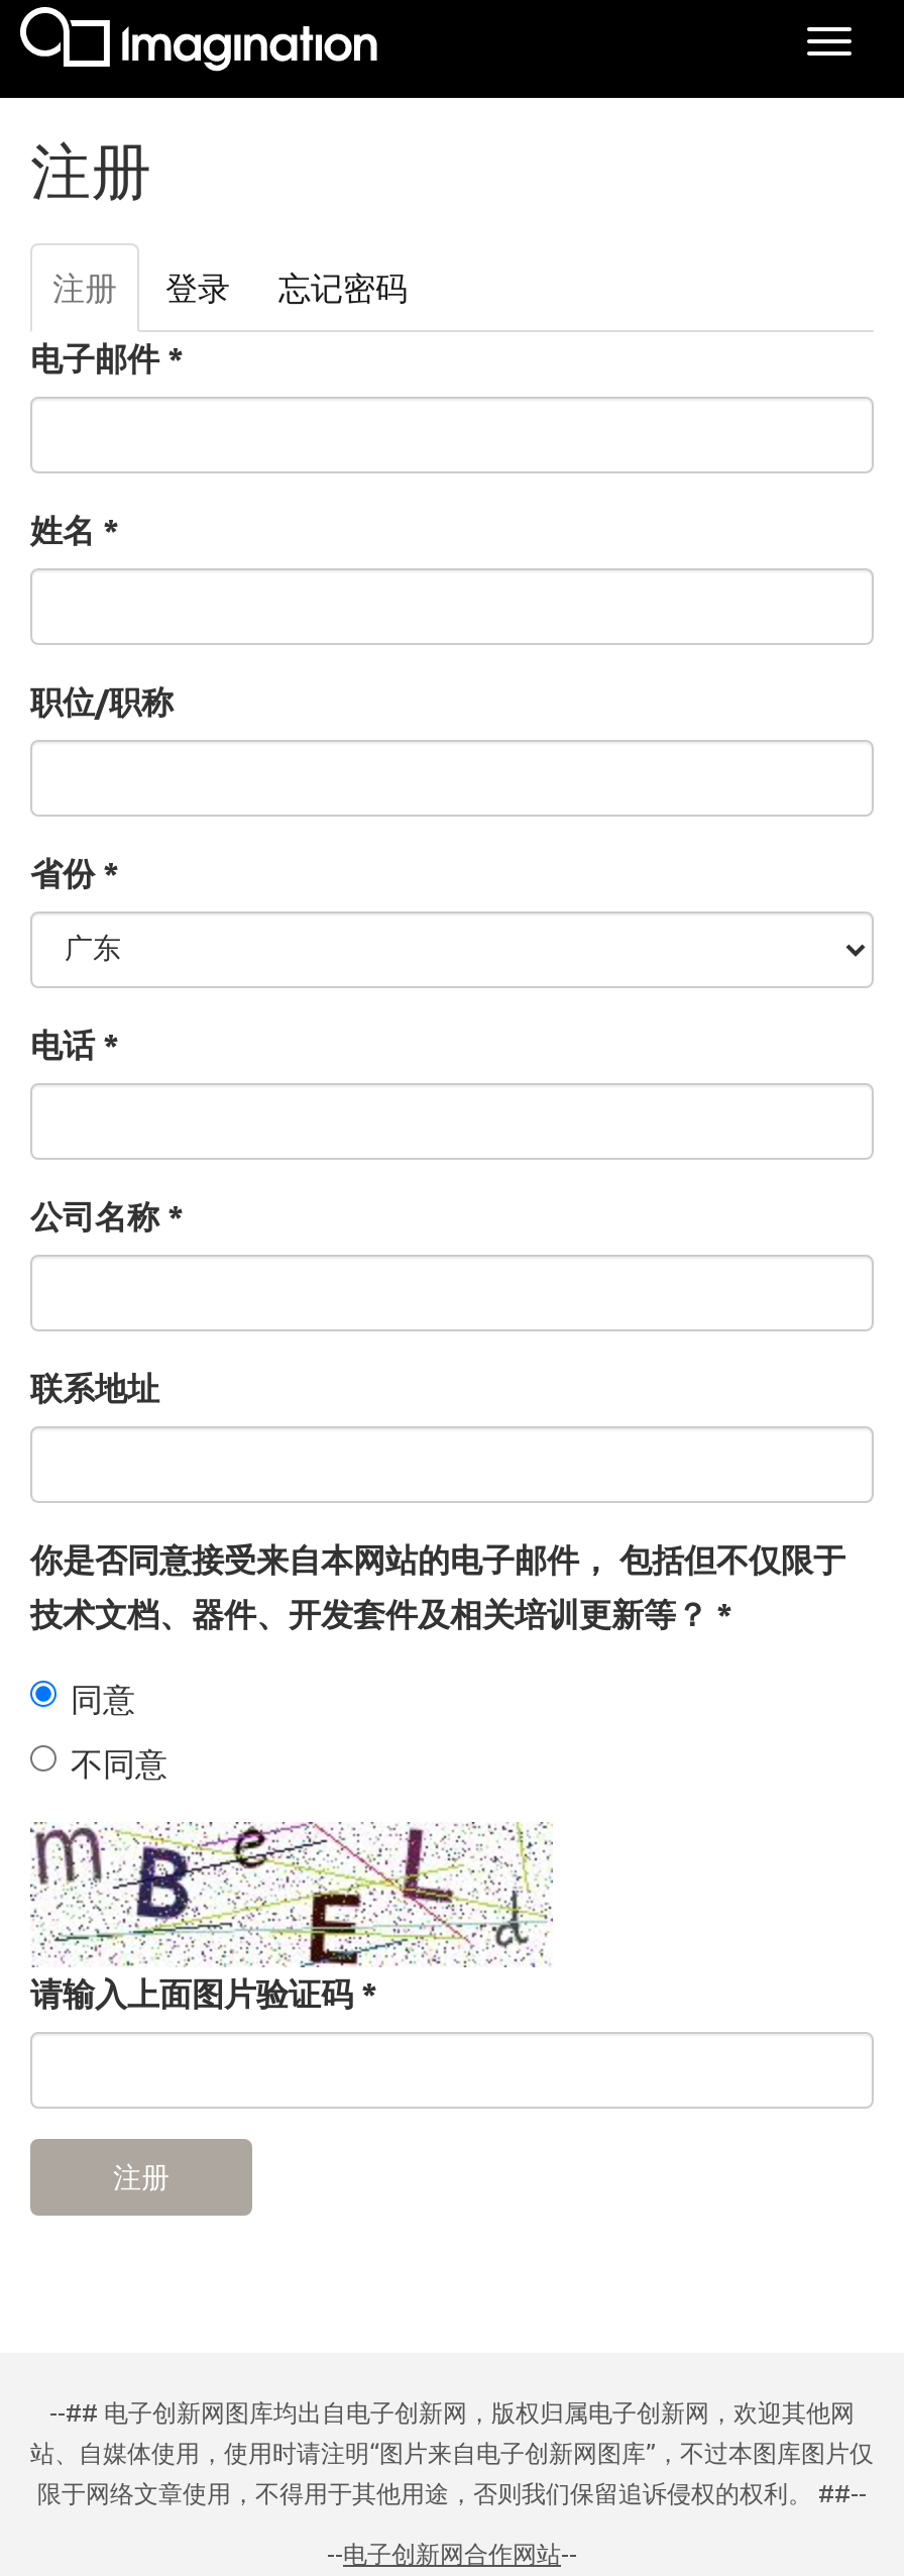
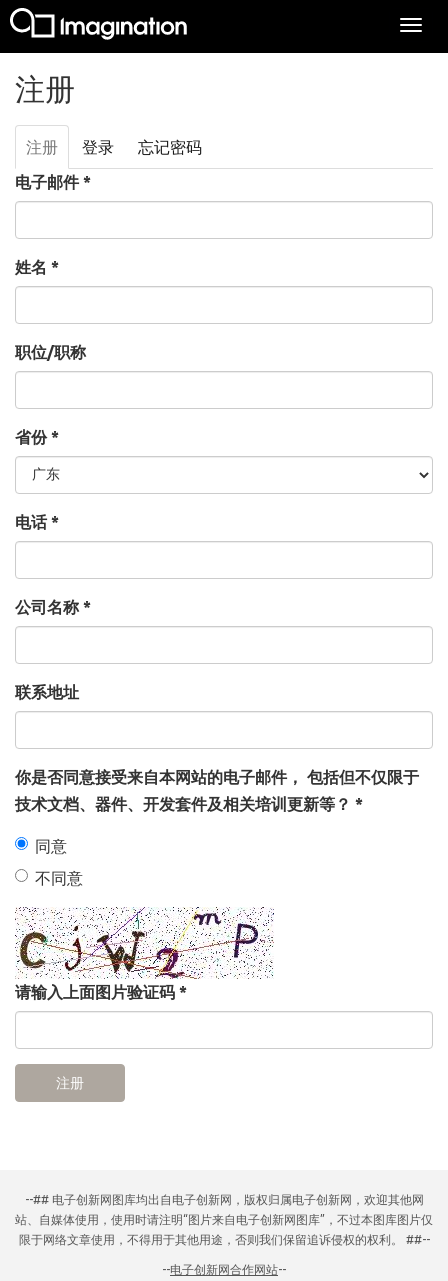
- [image]
+ [image]
